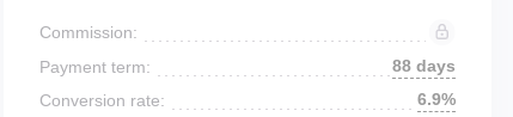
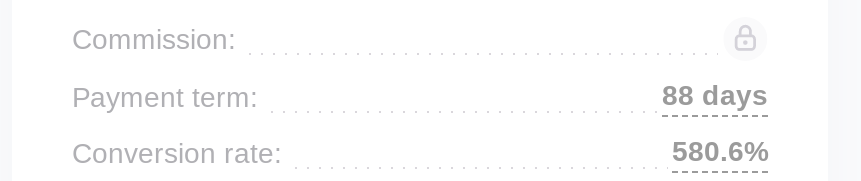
- 6.9%
+ 580.6%
